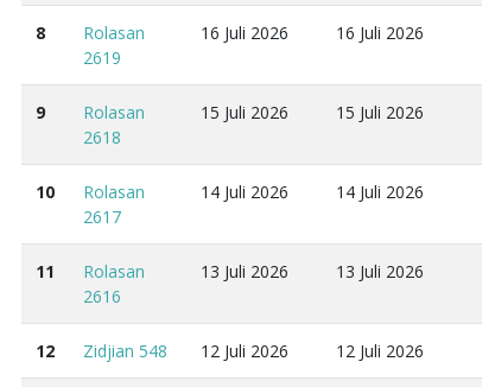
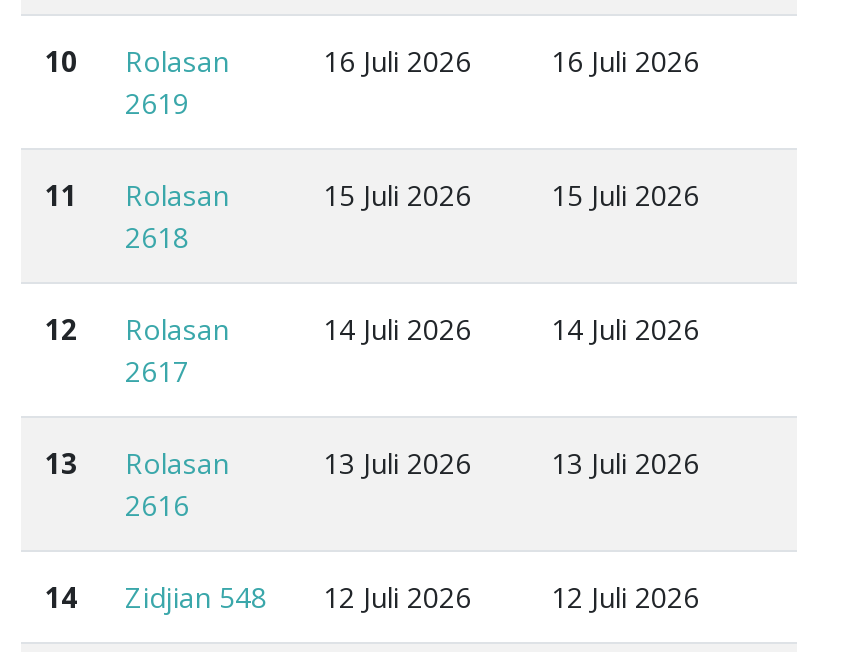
- 8 Rolasan
+ 10 Rolasan

- 9 Rolasan
+ 11 Rolasan

- 10 Rolasan
+ 12 Rolasan

- 11 Rolasan
+ 13 Rolasan

- 12 Zidjian 548 12 Juli 2026
+ 14 Zidjian 548 12 Juli 2026
